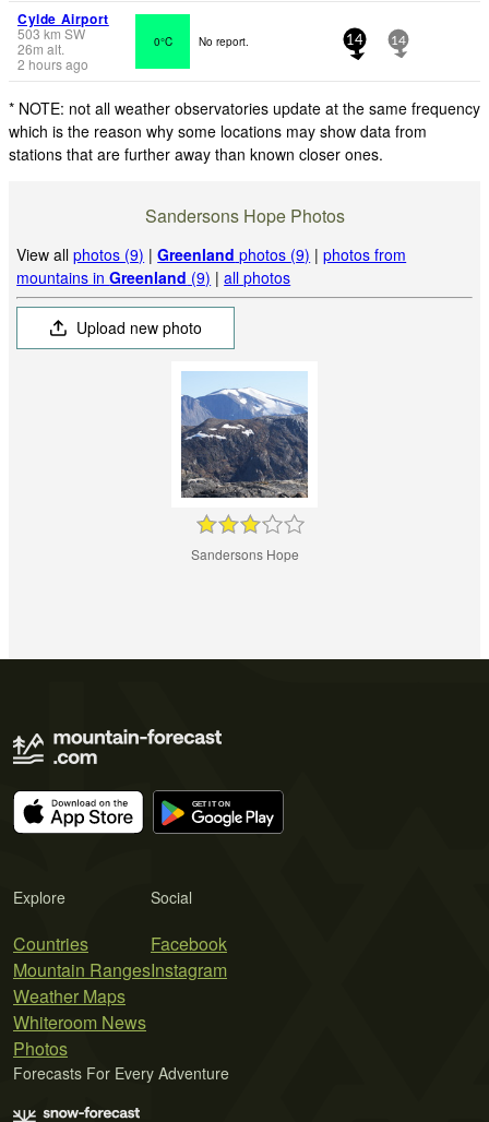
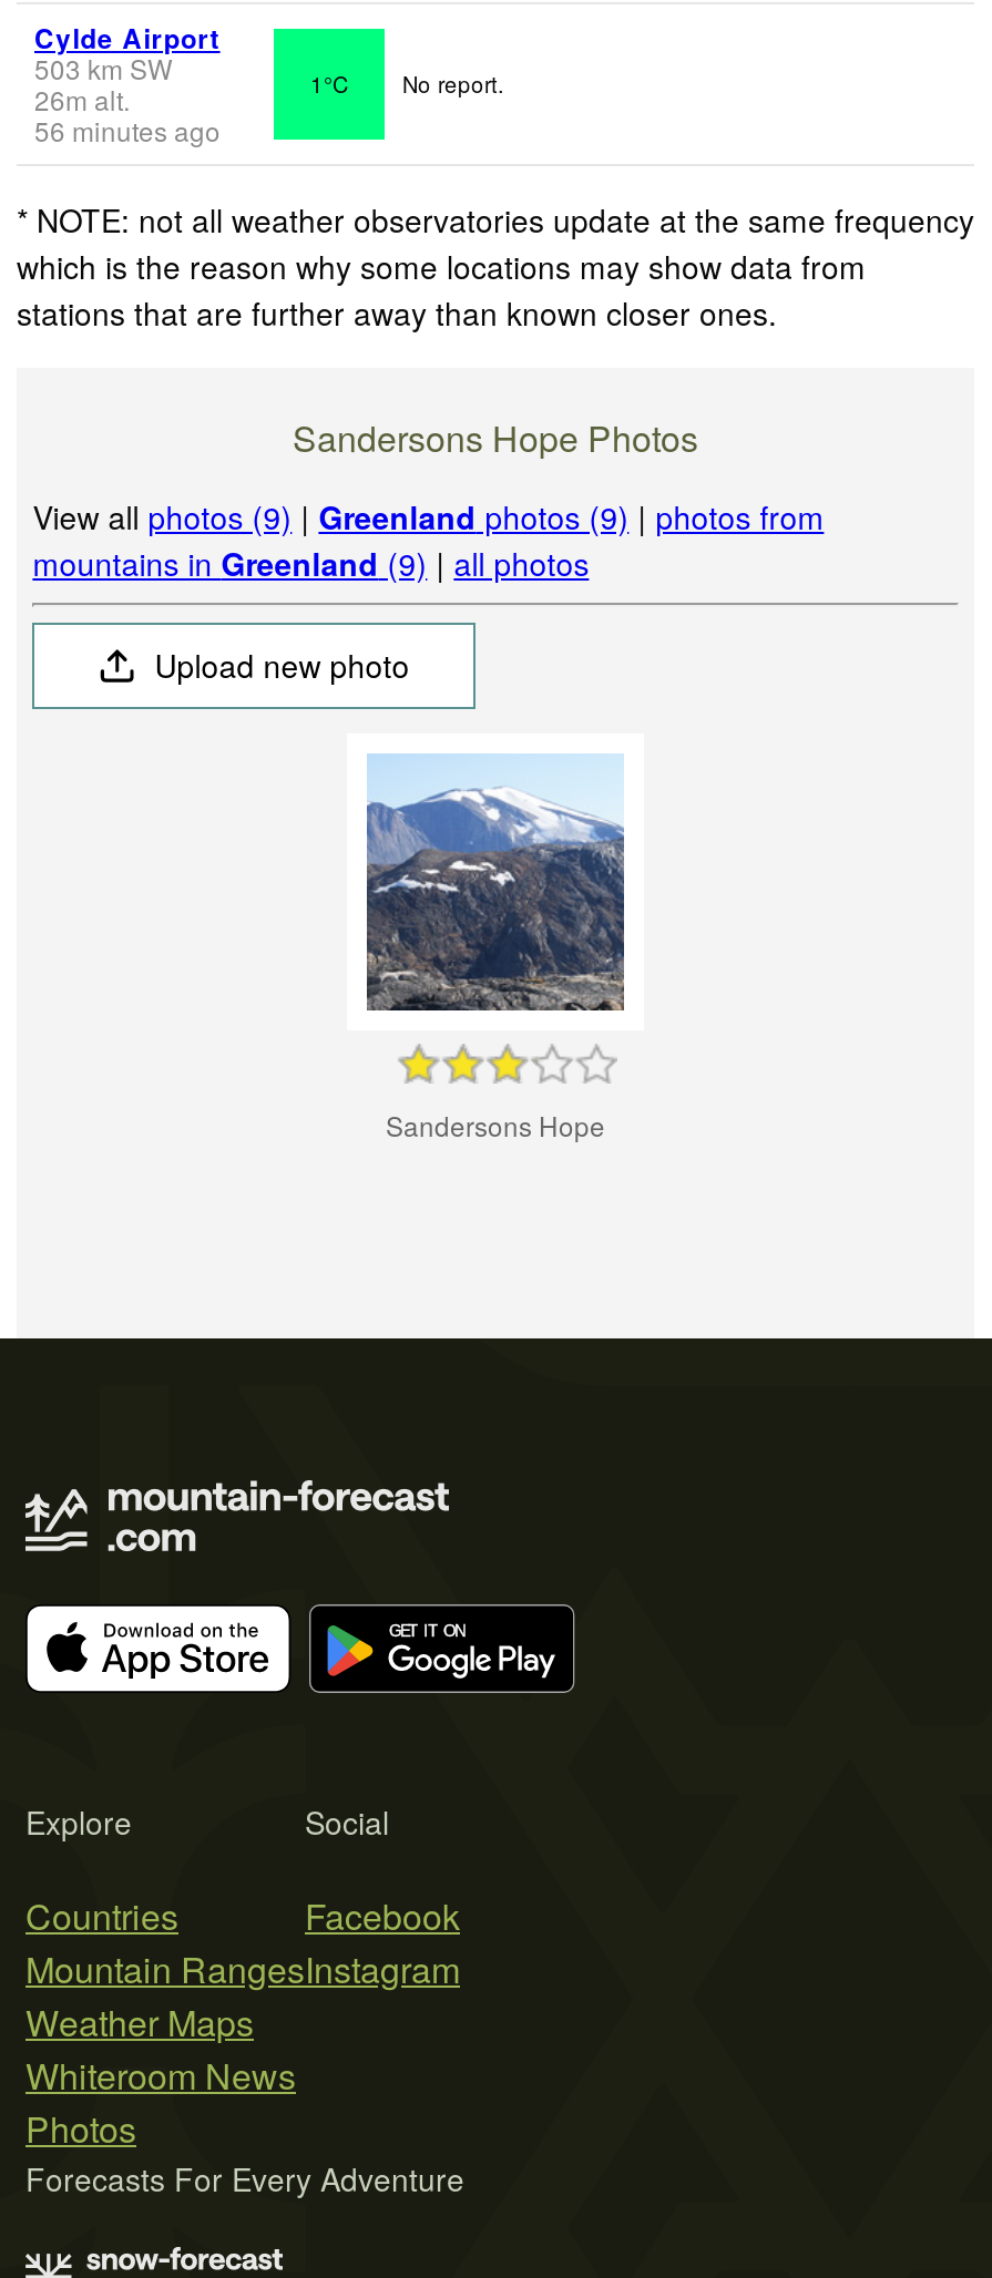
- 0°C No report.
+ 1°C No report.

- 14
- 14

- 2 hours ago
+ 56 minutes ago
